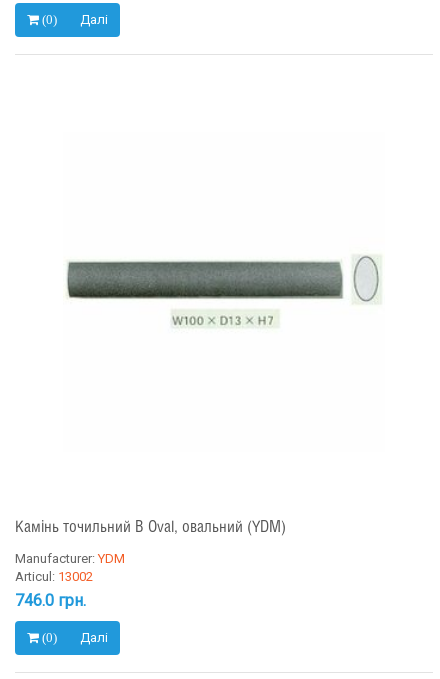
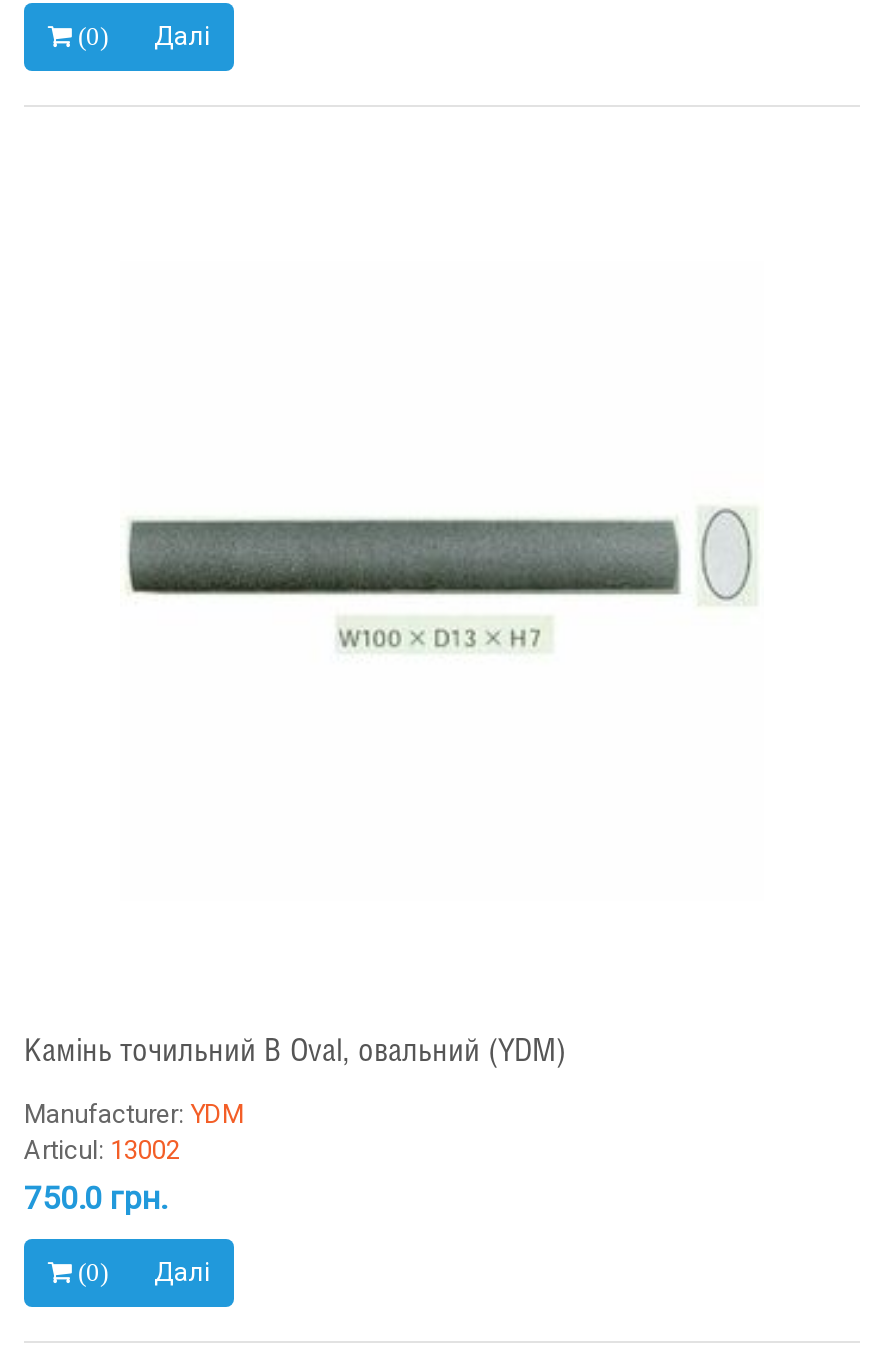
- 746.0 грн.
+ 750.0 грн.
